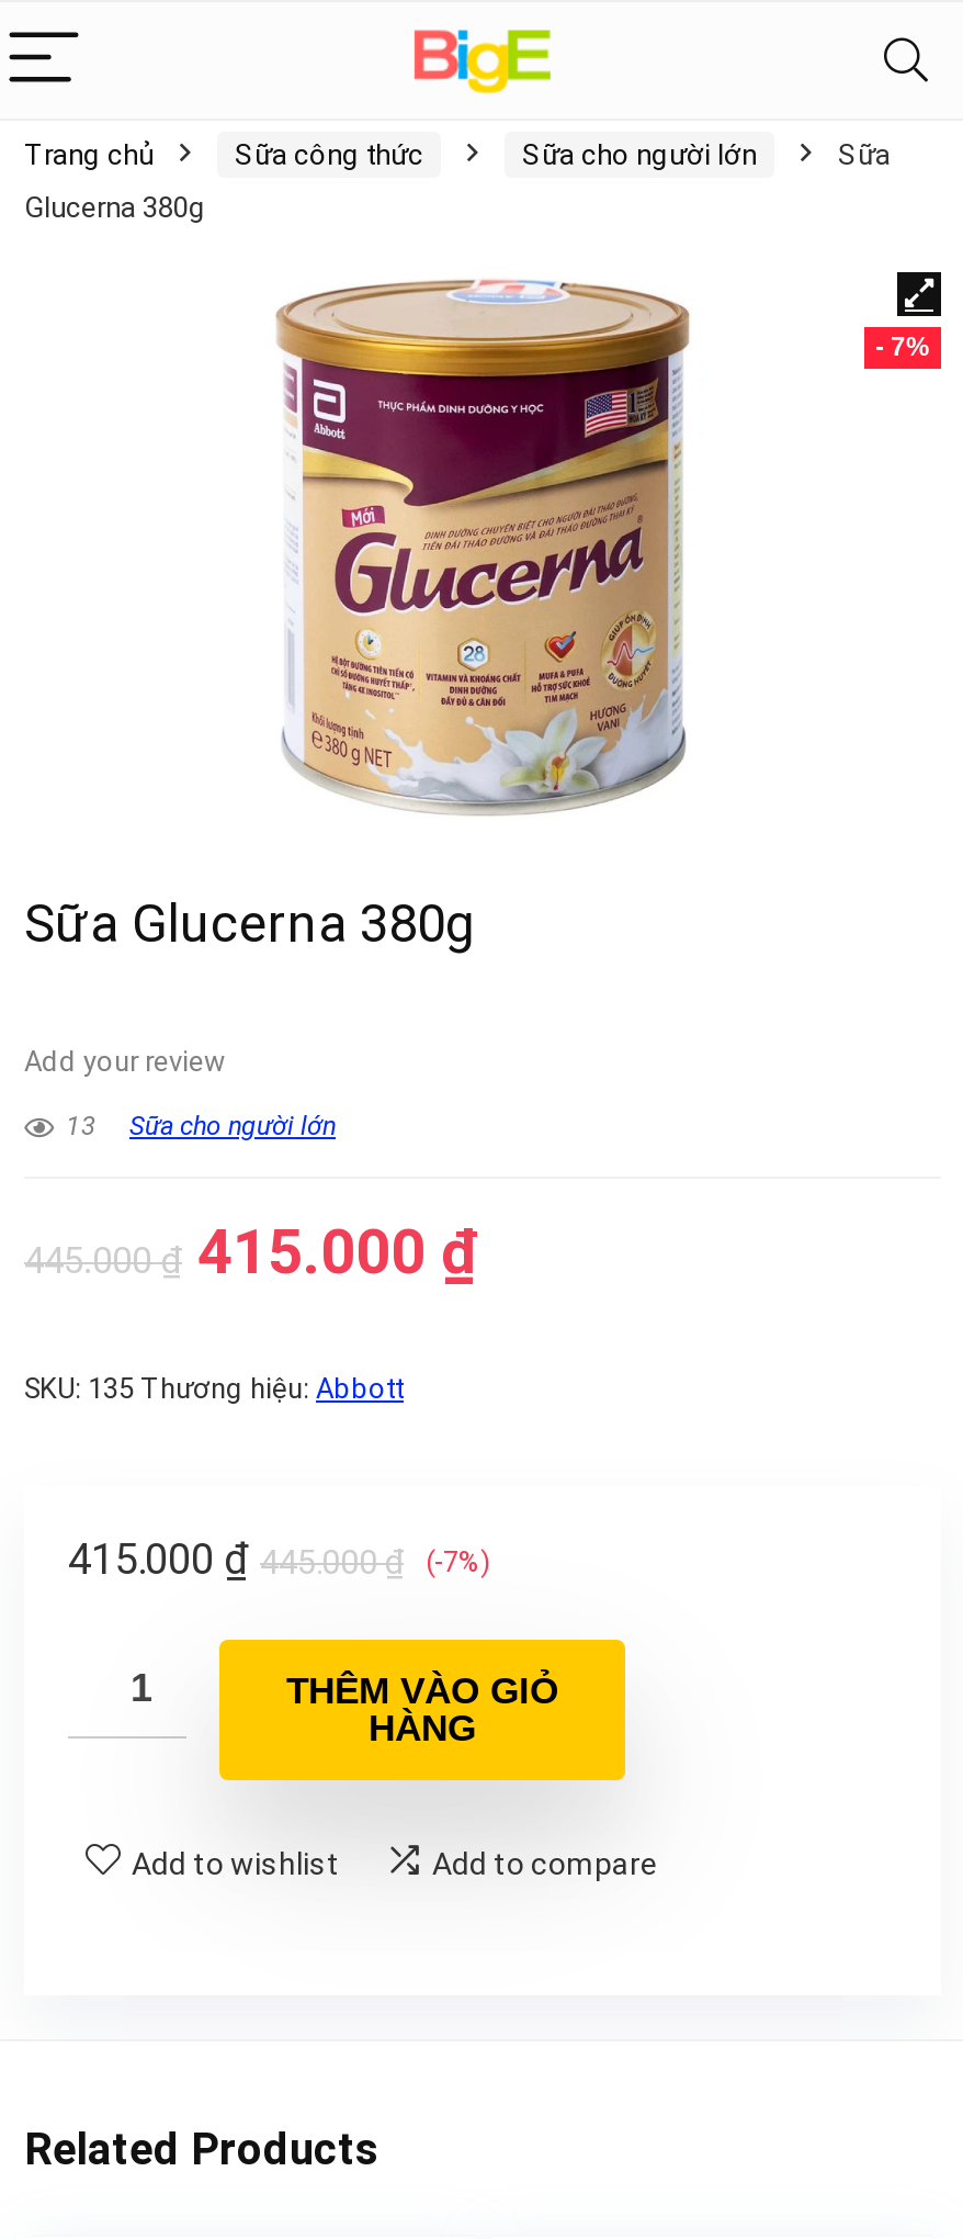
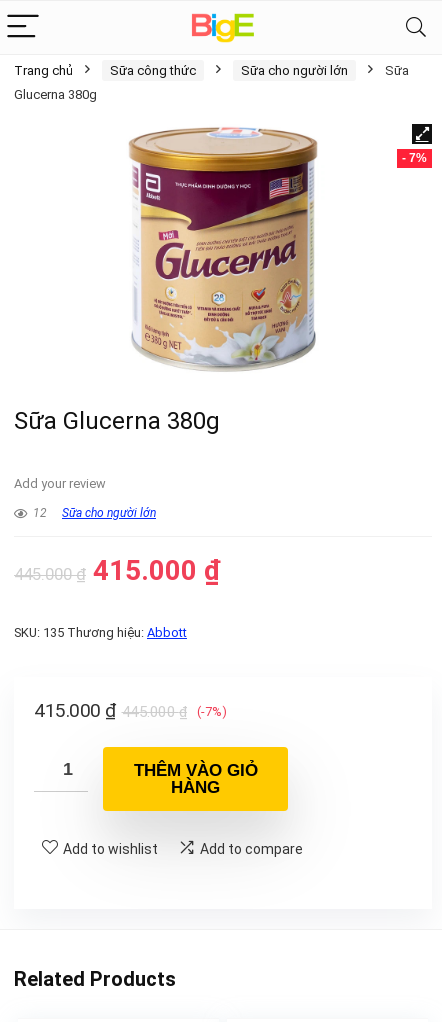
- 13 Sữa cho người lớn
+ 12 Sữa cho người lớn
